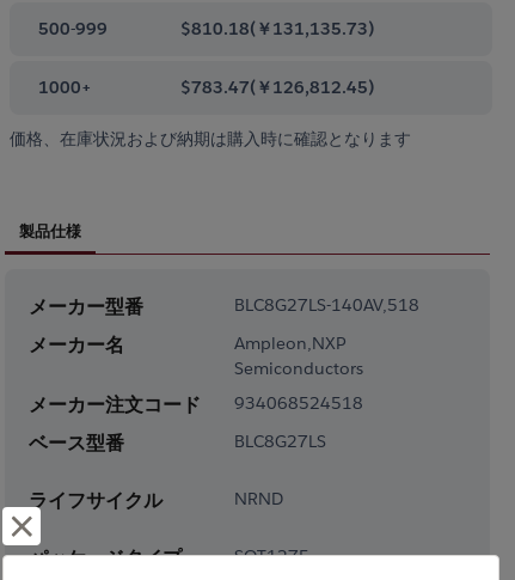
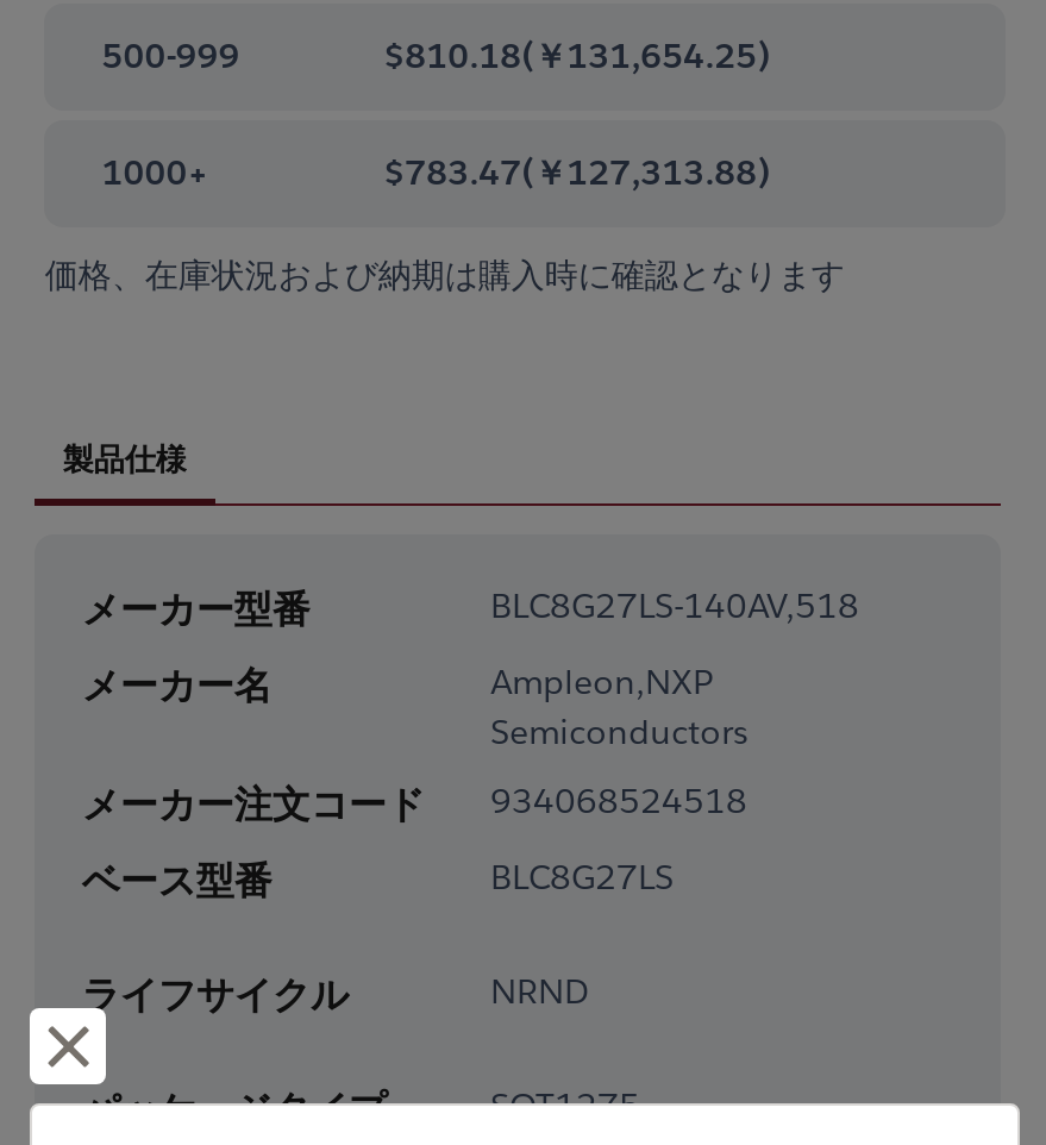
- $810.18(￥131,135.73)
+ $810.18(￥131,654.25)

- $783.47(￥126,812.45)
+ $783.47(￥127,313.88)
